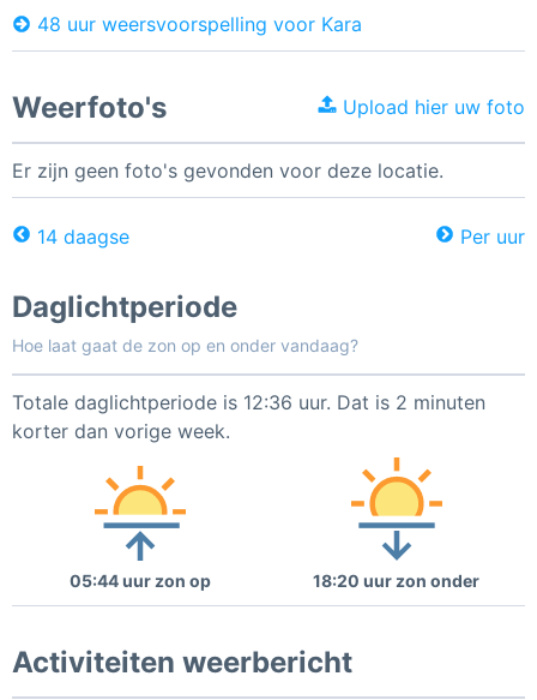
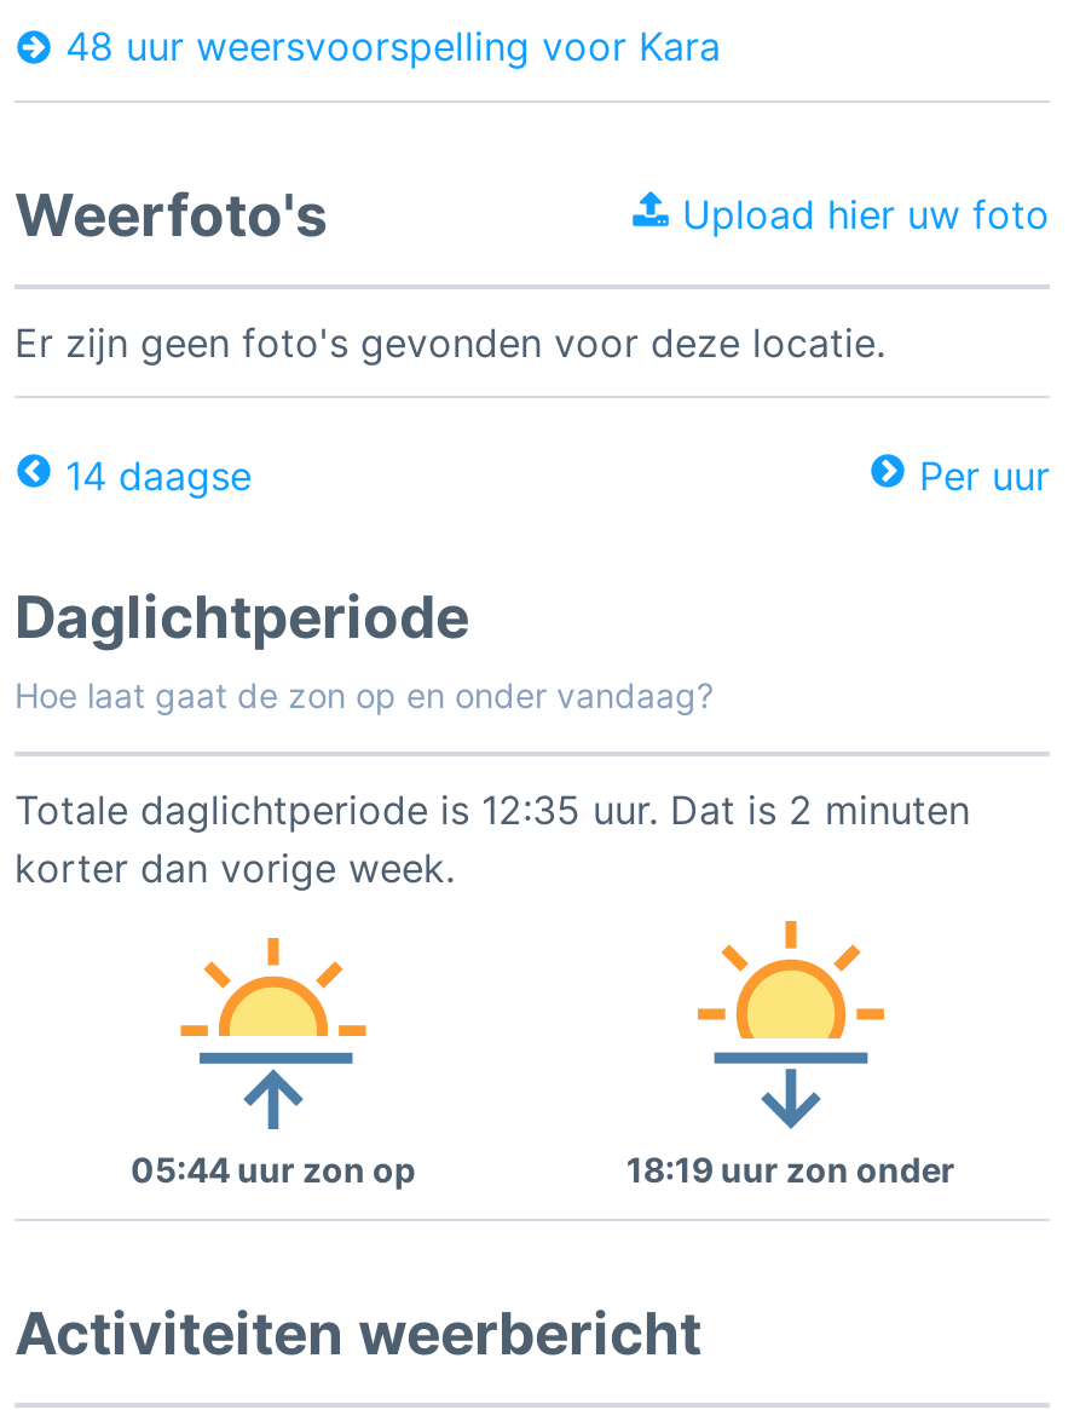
- Totale daglichtperiode is 12:36 uur. Dat is 2 minuten
+ Totale daglichtperiode is 12:35 uur. Dat is 2 minuten

- 18:20 uur zon onder
+ 18:19 uur zon onder
